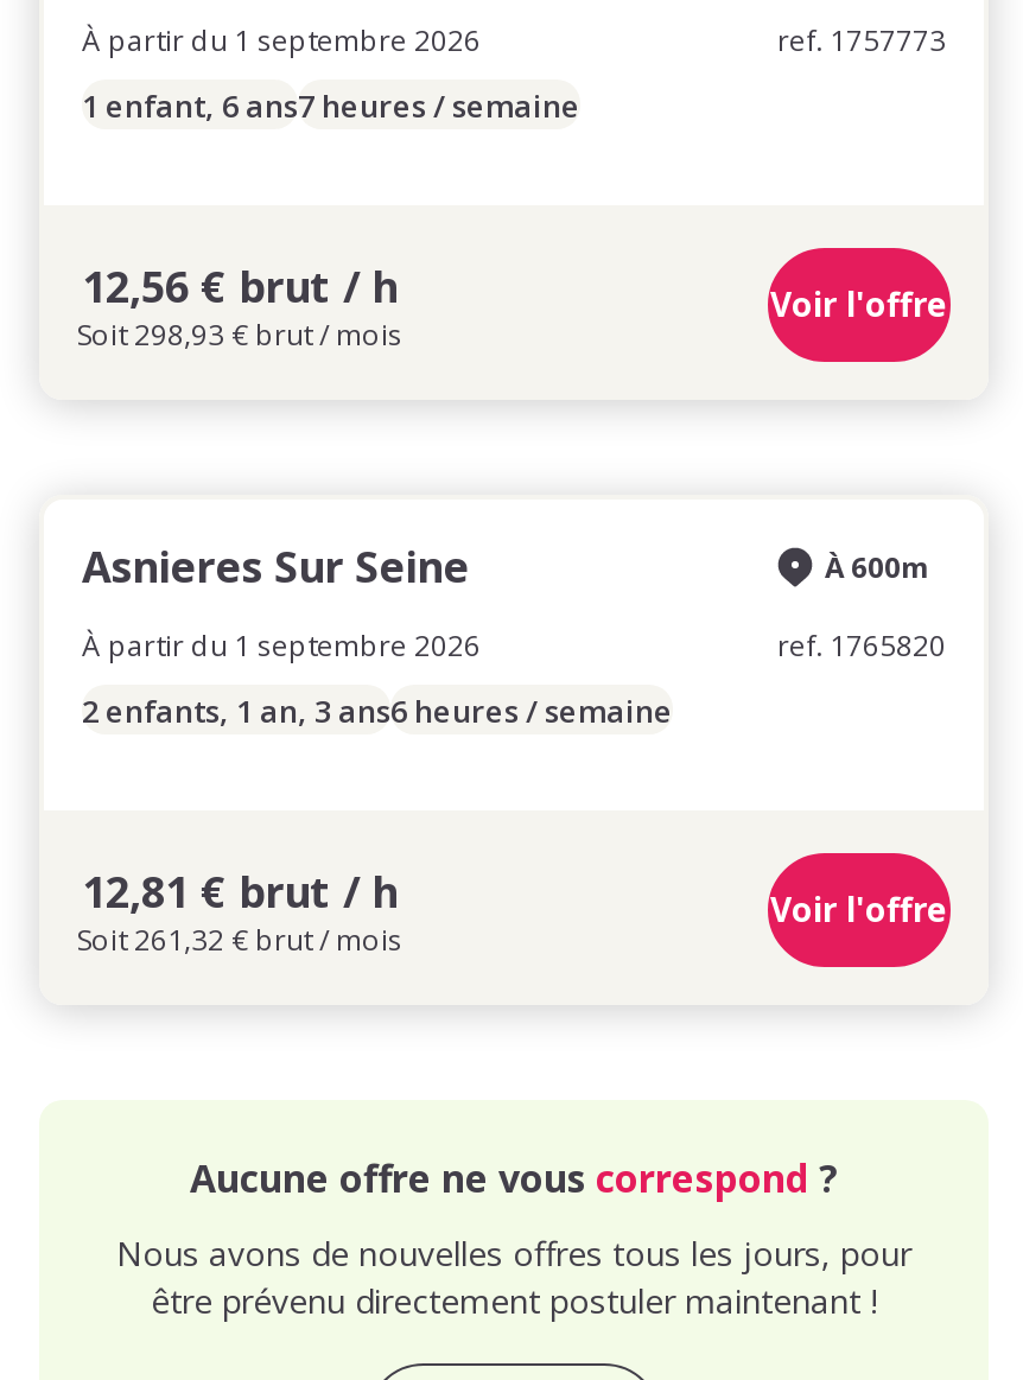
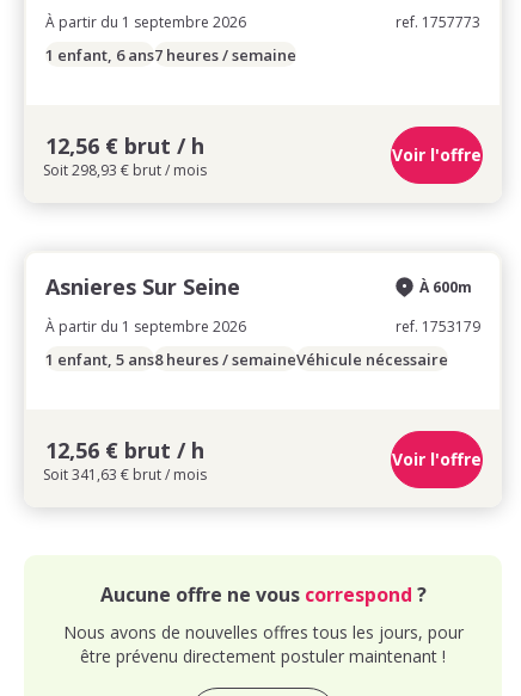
- ref. 1765820
+ ref. 1753179

- 2 enfants, 1 an, 3 ans6 heures / semaine
+ 1 enfant, 5 ans8 heures / semaineVéhicule nécessaire

- 12,81 € brut / h
- Soit 261,32 € brut / mois
+ 12,56 € brut / h
+ Soit 341,63 € brut / mois
